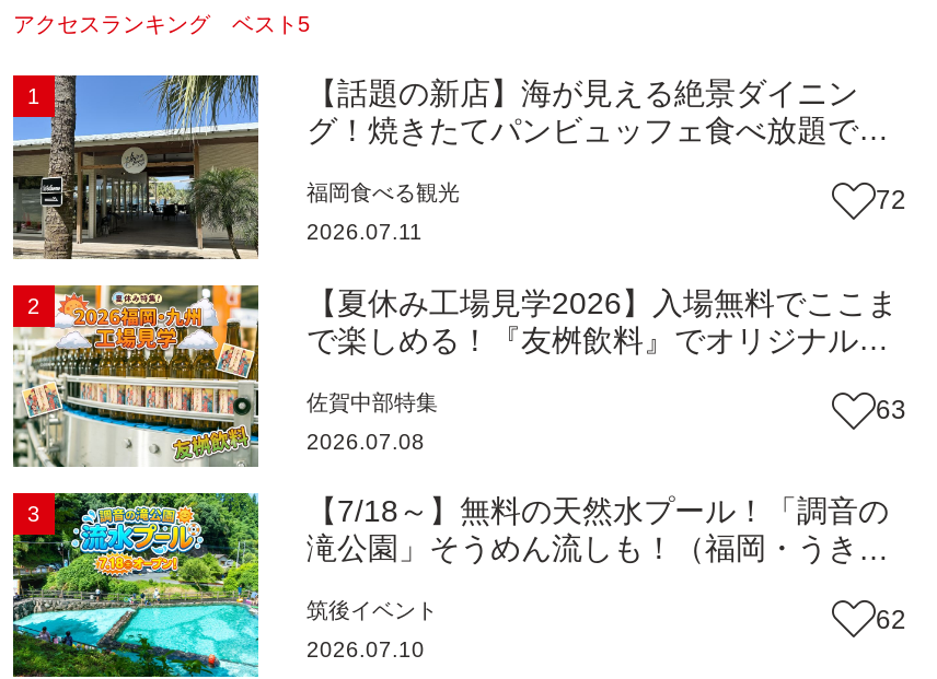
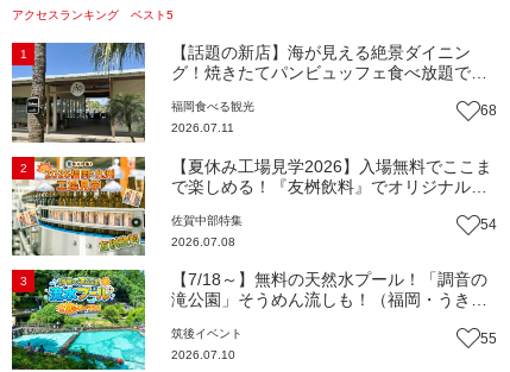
- 72
+ 68

- 63
+ 54

- 62
+ 55
